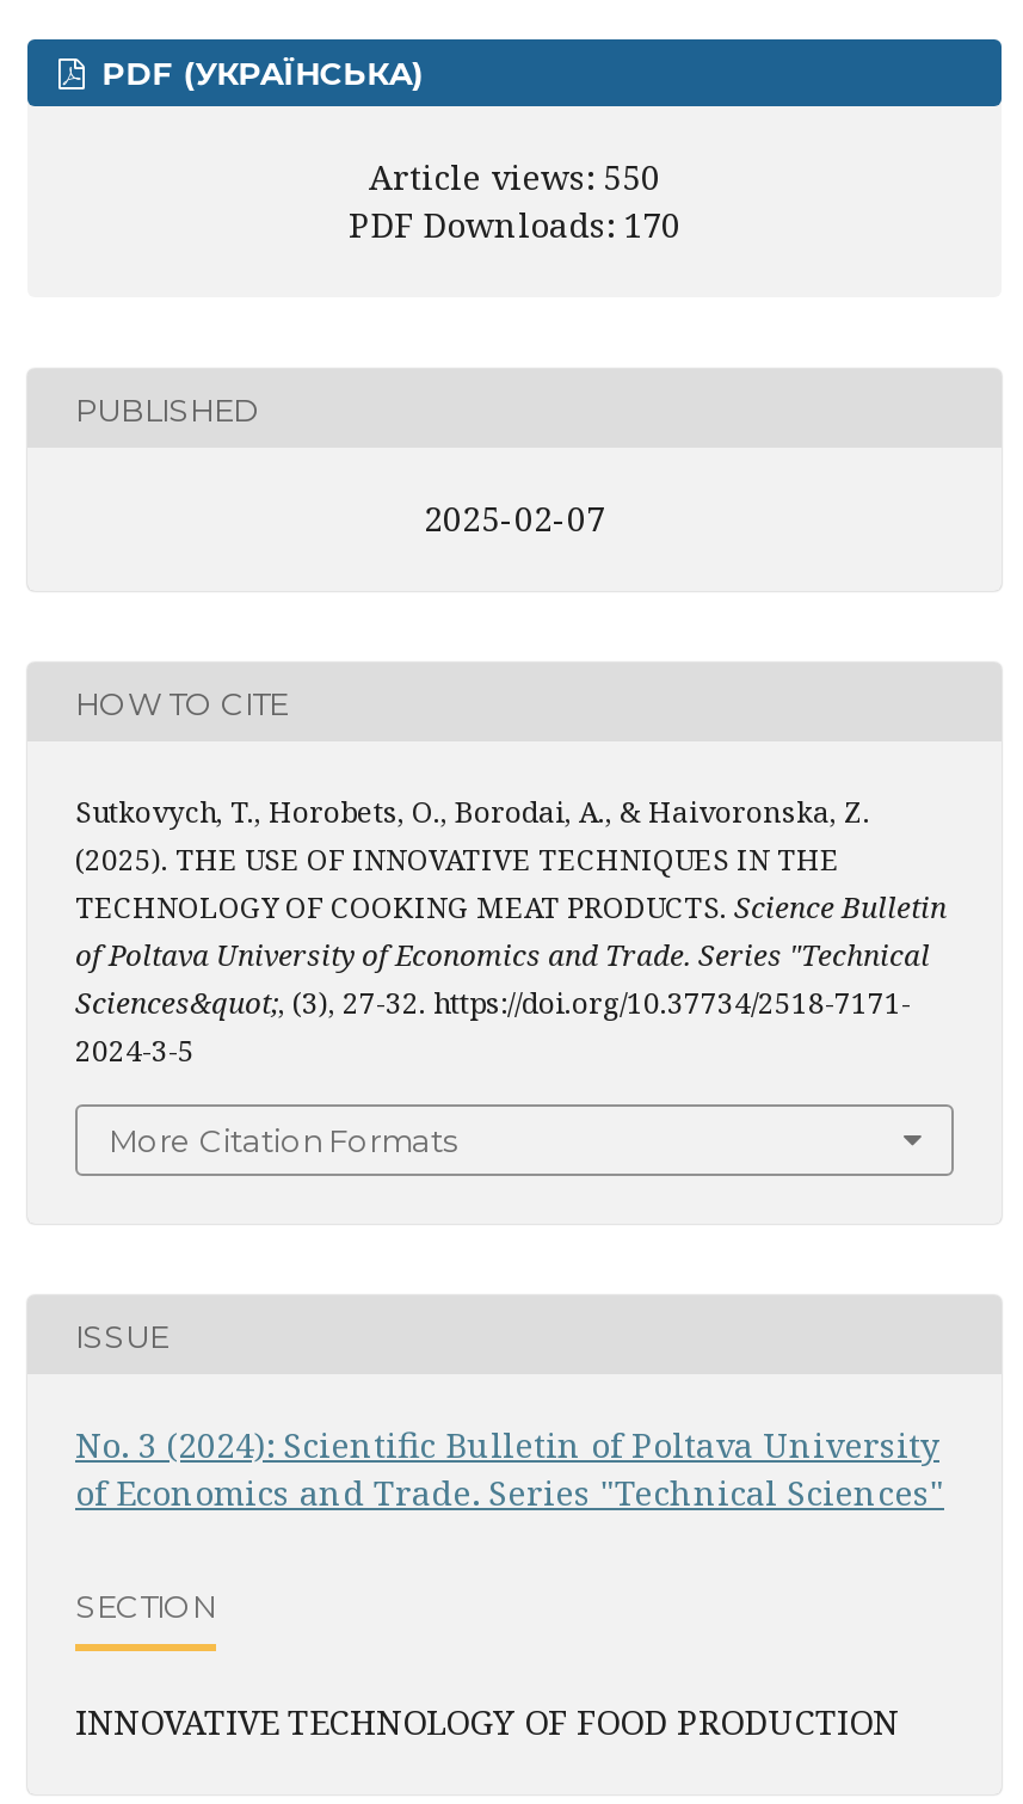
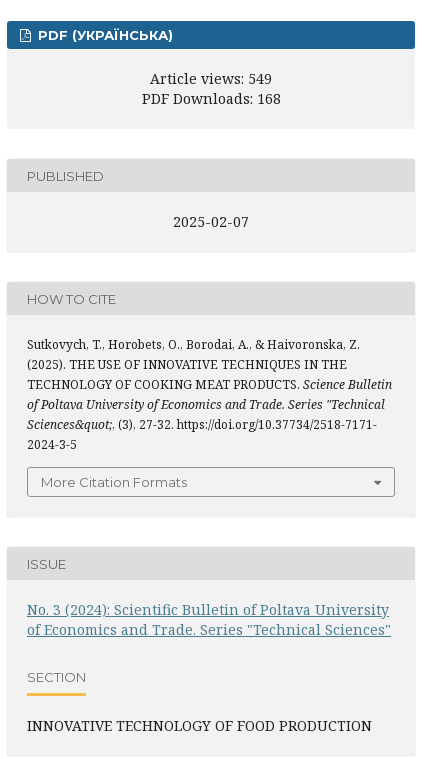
- Article views: 550
+ Article views: 549

- PDF Downloads: 170
+ PDF Downloads: 168
